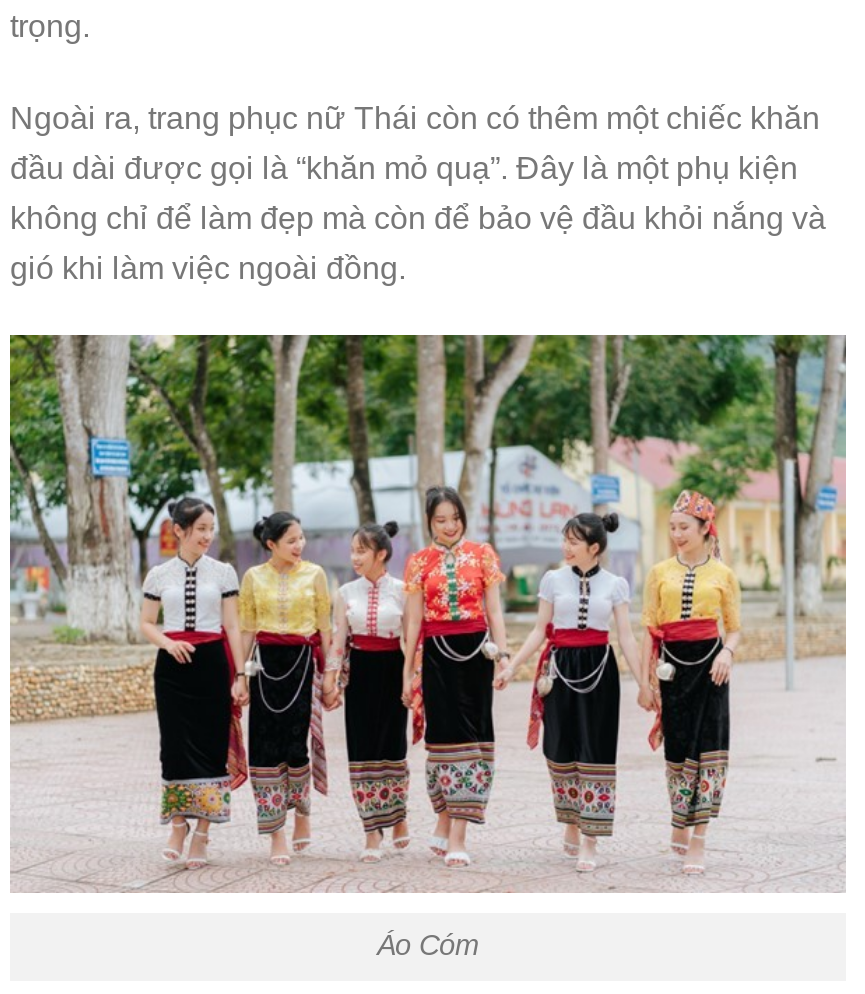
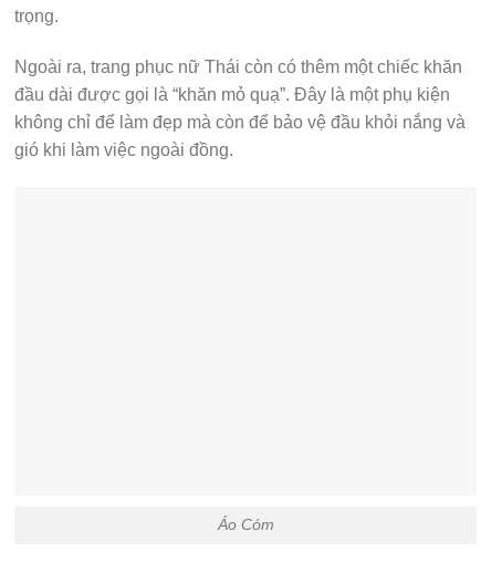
- [image]
